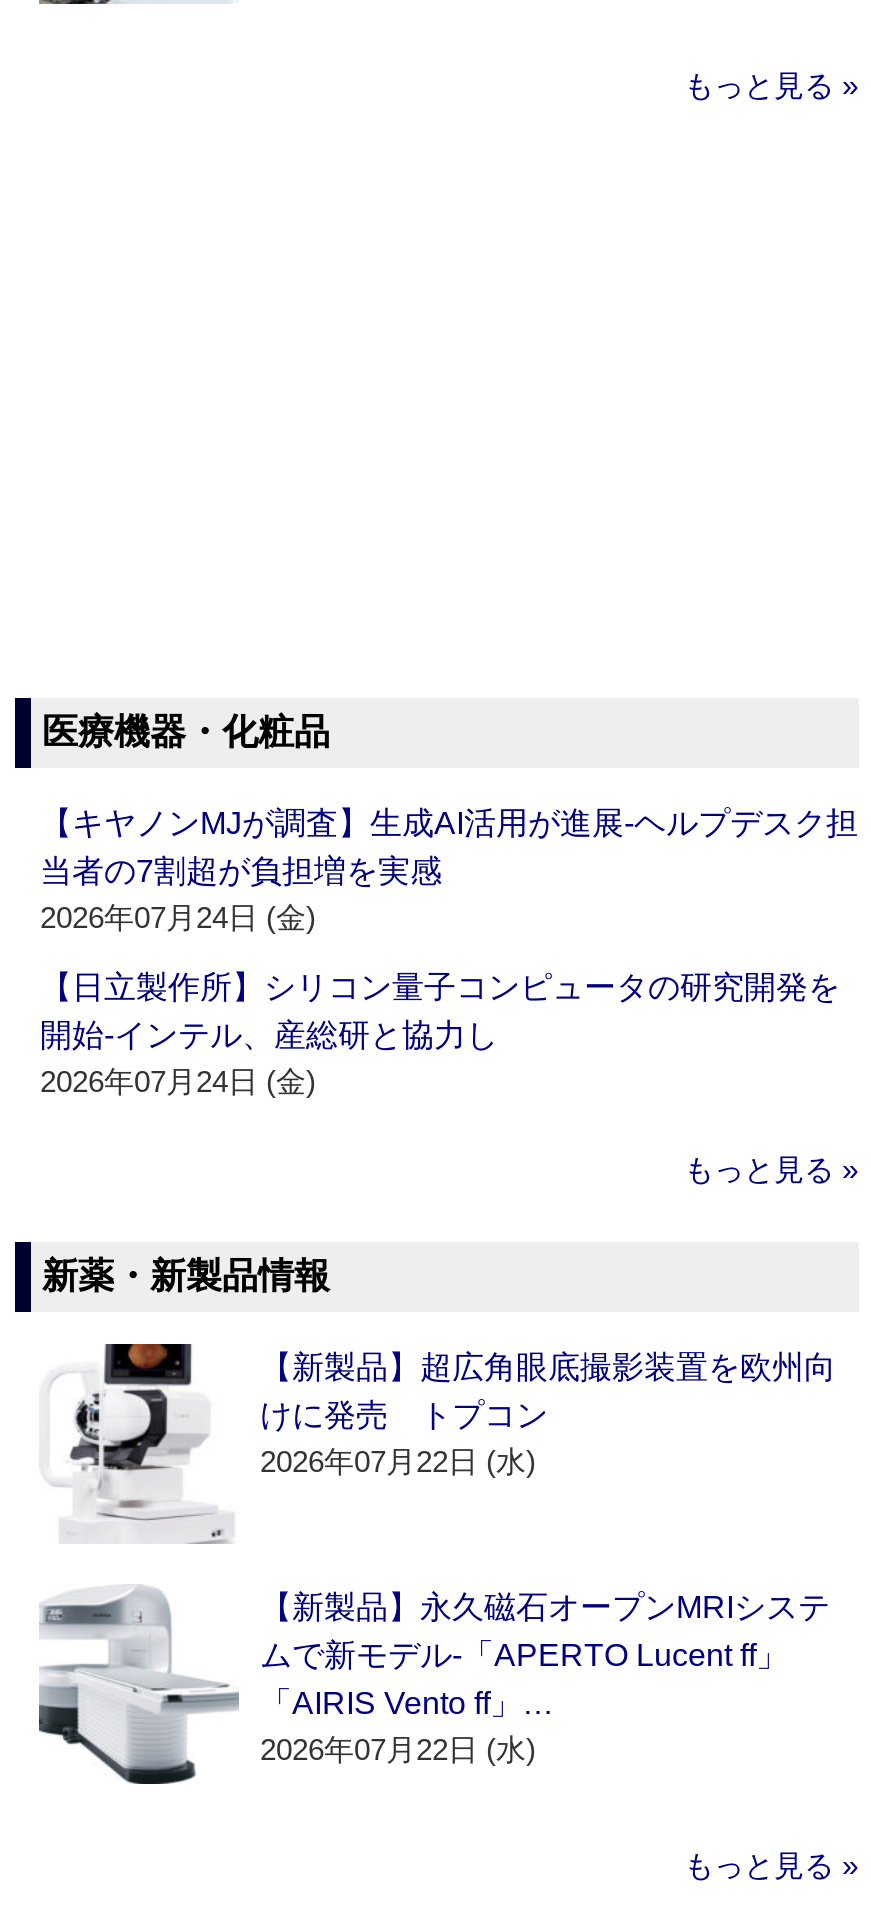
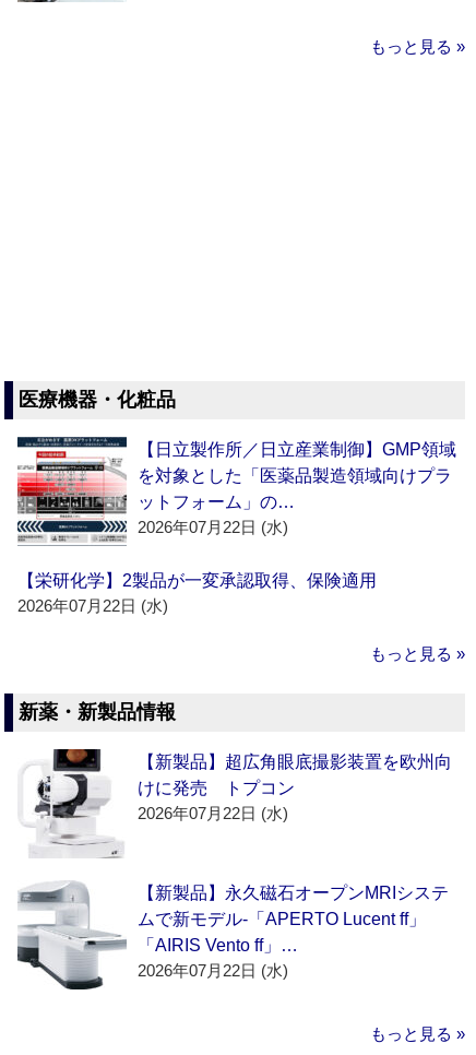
- 【キヤノンMJが調査】生成AI活用が進展‐ヘルプデスク担
- 当者の7割超が負担増を実感
- 2026年07月24日 (金)
+ 【日立製作所／日立産業制御】GMP領域
+ を対象とした「医薬品製造領域向けプラ
+ ットフォーム」の…
+ 2026年07月22日 (水)

- 【日立製作所】シリコン量子コンピュータの研究開発を
- 開始‐インテル、産総研と協力し
- 2026年07月24日 (金)
+ 【栄研化学】2製品が一変承認取得、保険適用
+ 2026年07月22日 (水)
